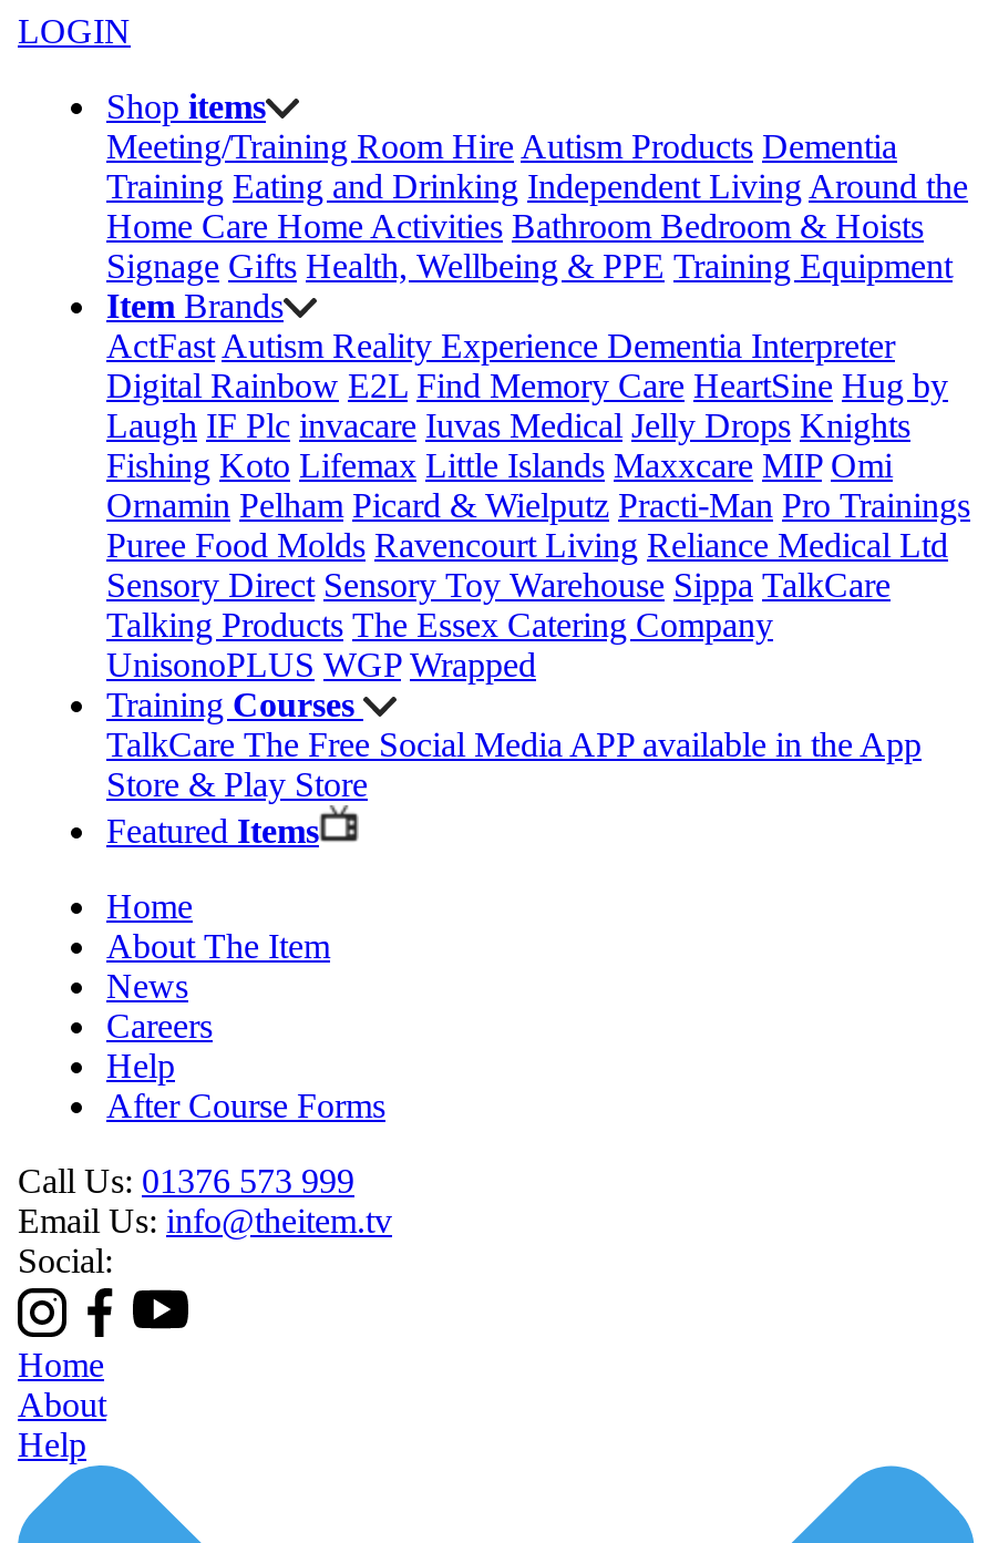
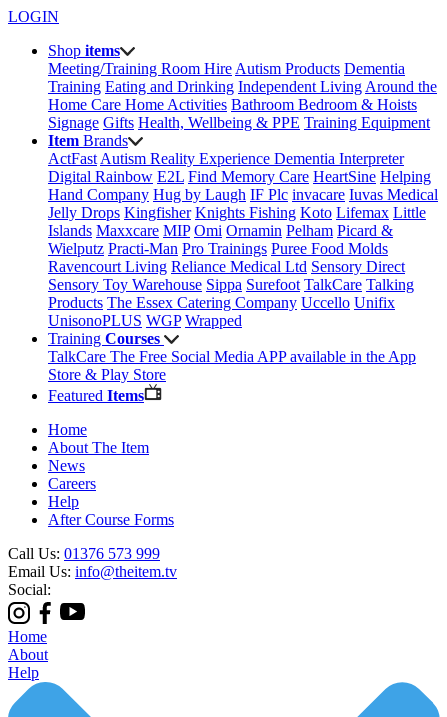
- Digital Rainbow E2L Find Memory Care HeartSine Hug by
- Laugh IF Plc invacare Iuvas Medical Jelly Drops Knights
- Fishing Koto Lifemax Little Islands Maxxcare MIP Omi
- Ornamin Pelham Picard & Wielputz Practi-Man Pro Trainings
- Puree Food Molds Ravencourt Living Reliance Medical Ltd
- Sensory Direct Sensory Toy Warehouse Sippa TalkCare
- Talking Products The Essex Catering Company
+ Digital Rainbow E2L Find Memory Care HeartSine Helping
+ Hand Company Hug by Laugh IF Plc invacare Iuvas Medical
+ Jelly Drops Kingfisher Knights Fishing Koto Lifemax Little
+ Islands Maxxcare MIP Omi Ornamin Pelham Picard &
+ Wielputz Practi-Man Pro Trainings Puree Food Molds
+ Ravencourt Living Reliance Medical Ltd Sensory Direct
+ Sensory Toy Warehouse Sippa Surefoot TalkCare Talking
+ Products The Essex Catering Company Uccello Unifix
